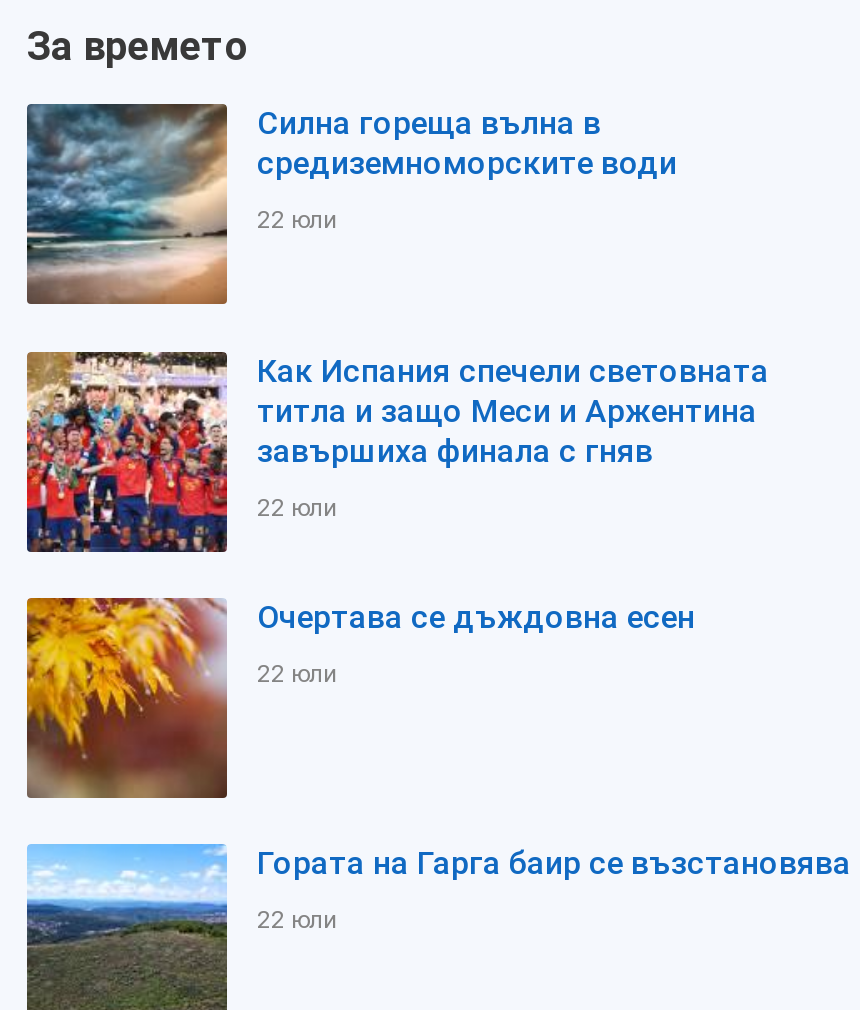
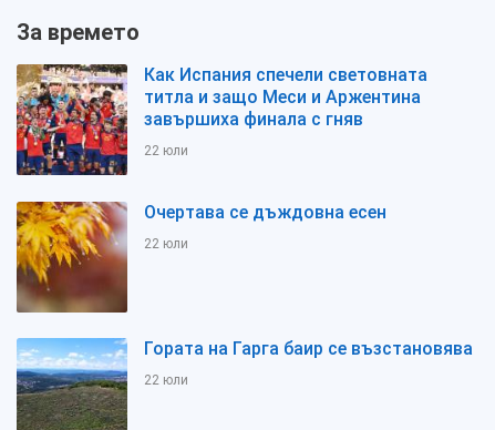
- [image]
- Силна гореща вълна в
- средиземноморските води
- 22 юли
